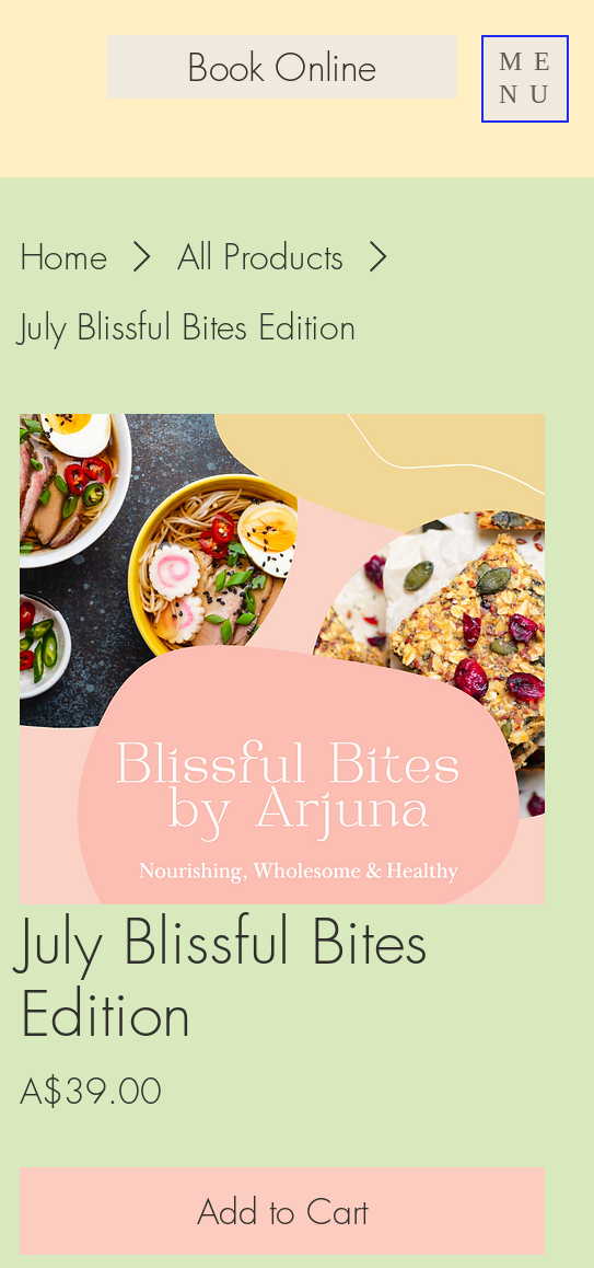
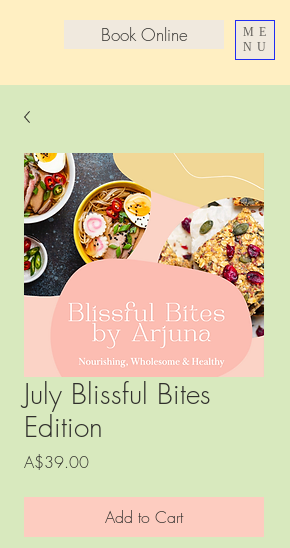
- Home
- All Products
- July Blissful Bites Edition
